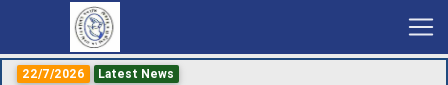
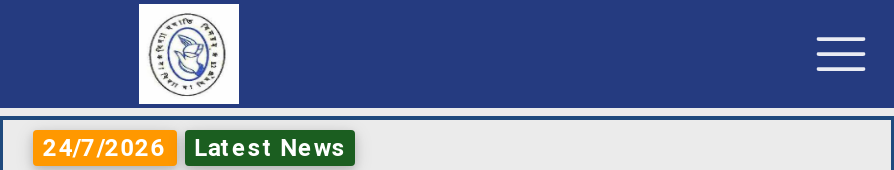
- 22/7/2026 Latest News
+ 24/7/2026 Latest News
